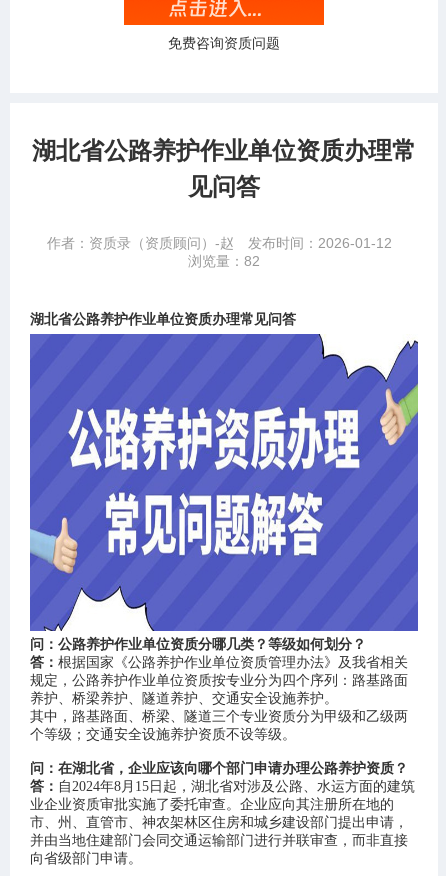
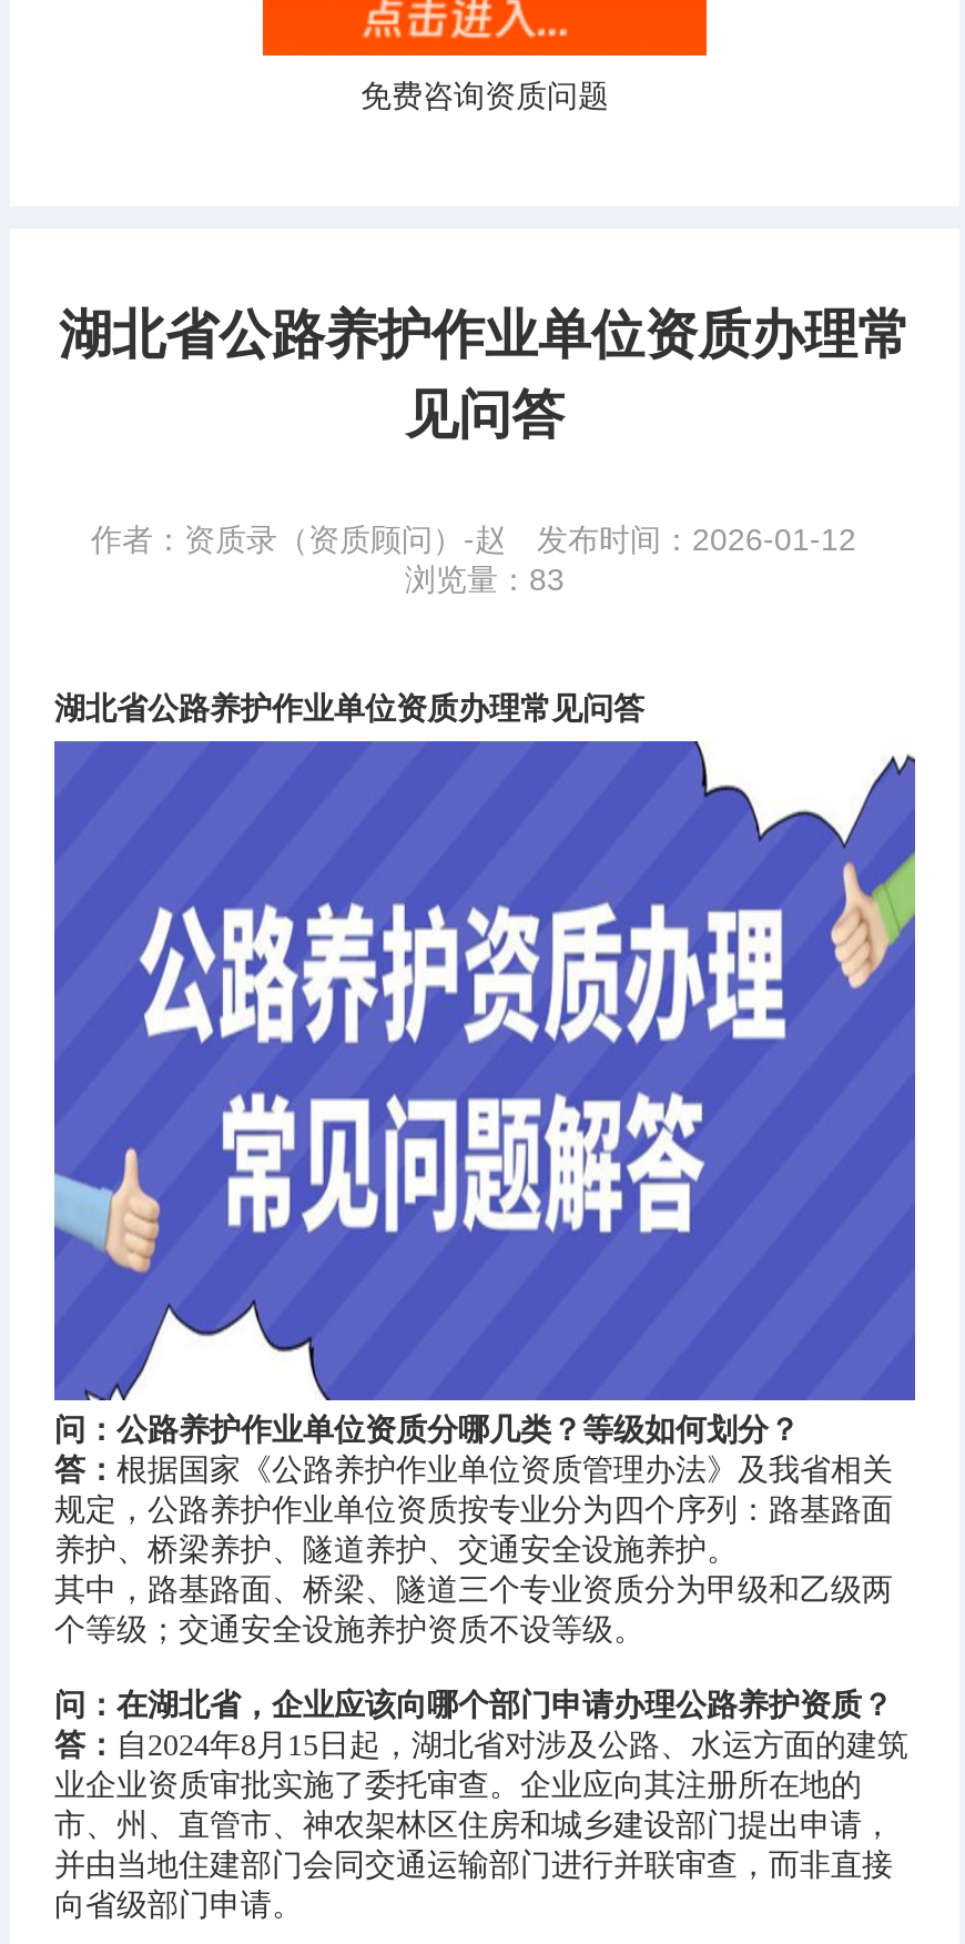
- 浏览量：82
+ 浏览量：83
